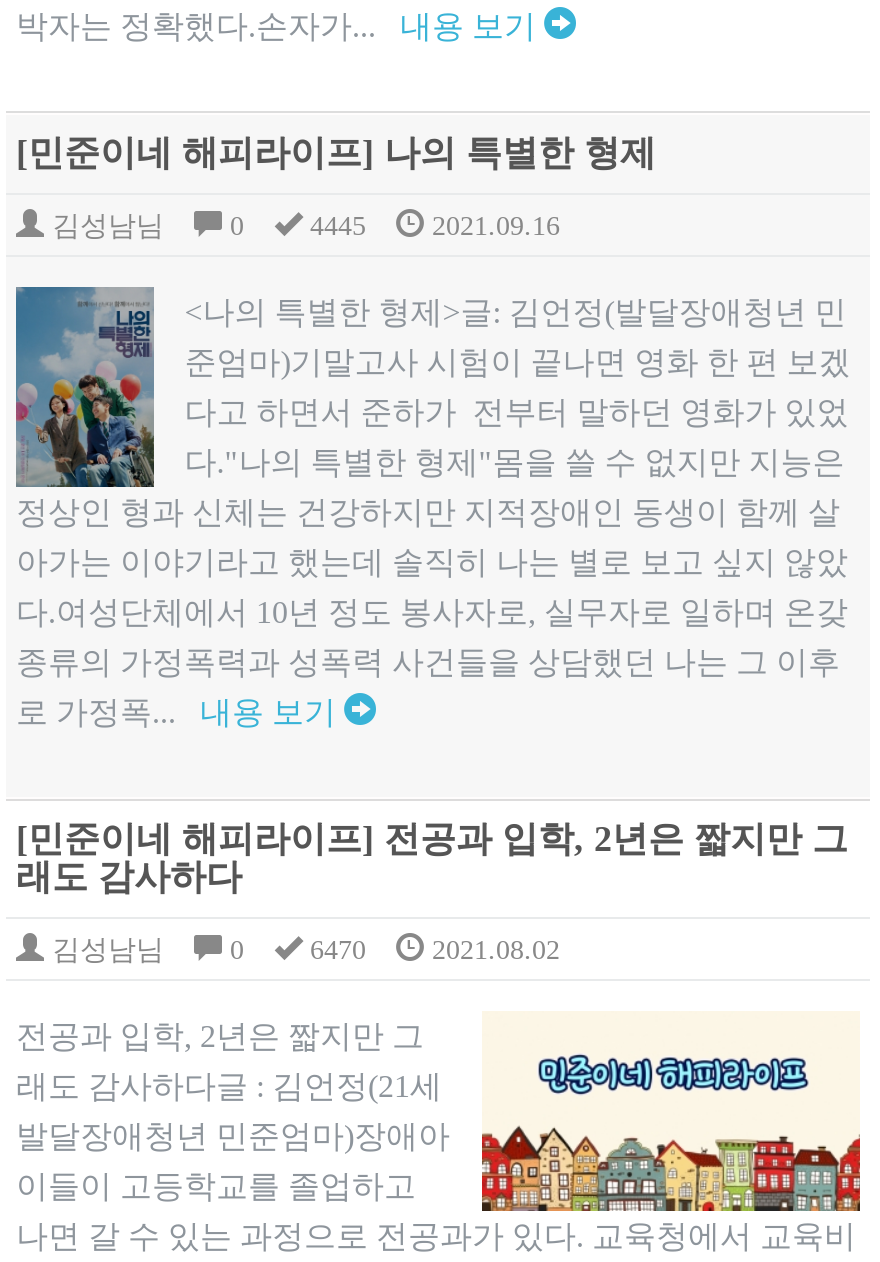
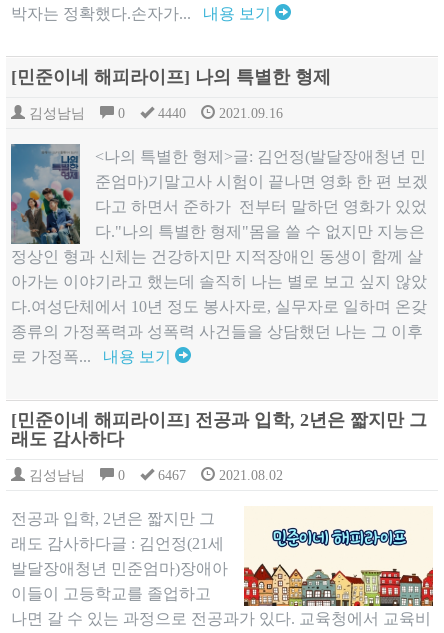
- 김성남님 0 4445 2021.09.16
+ 김성남님 0 4440 2021.09.16

- 6470
+ 6467
